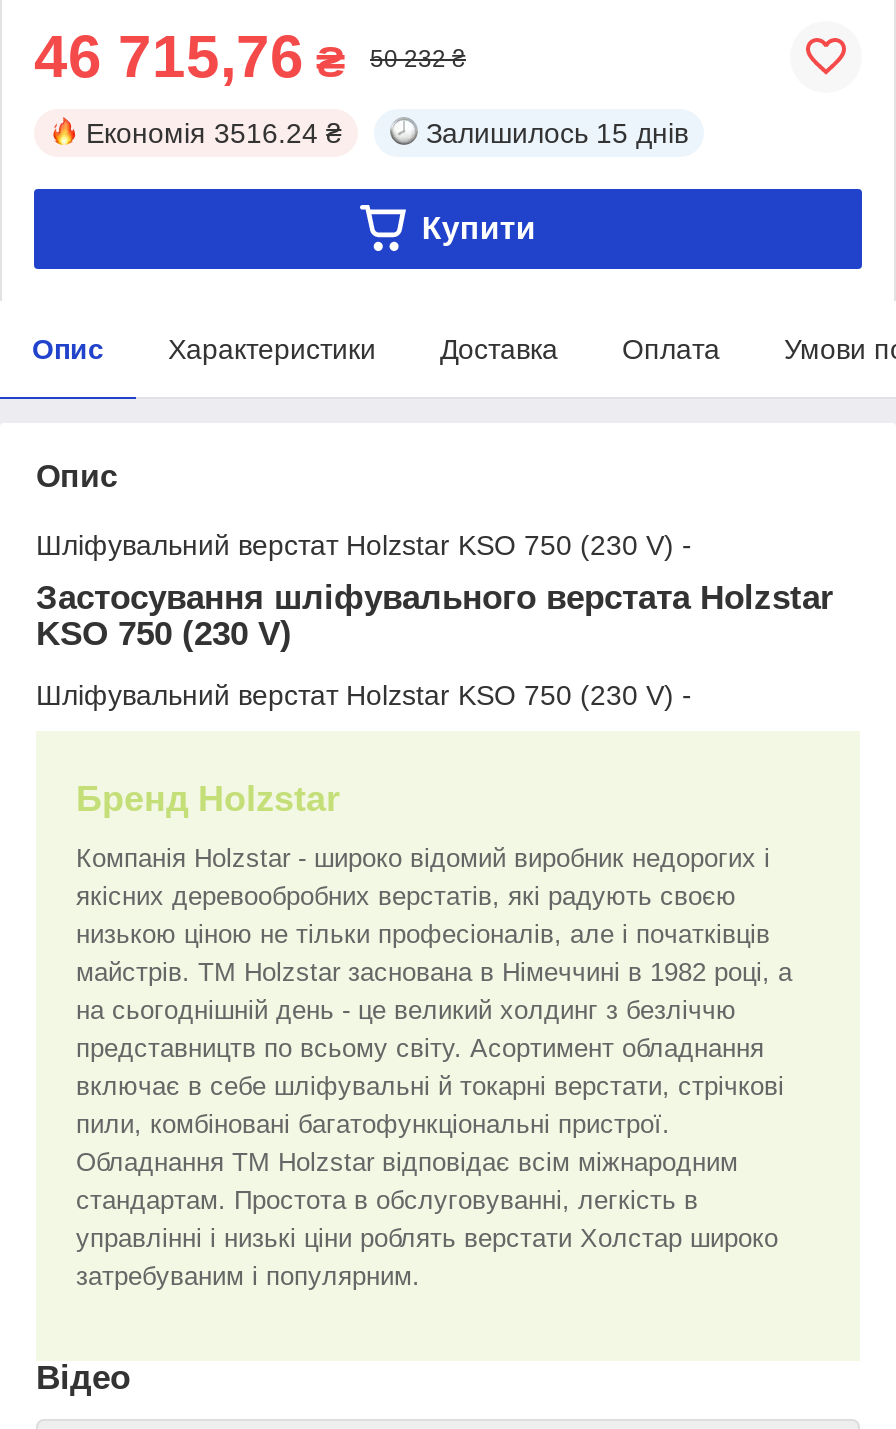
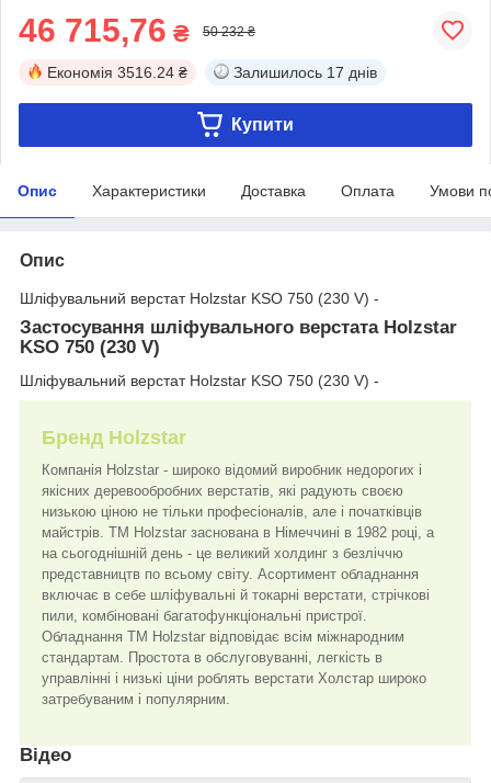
- Залишилось 15 днів
+ Залишилось 17 днів
